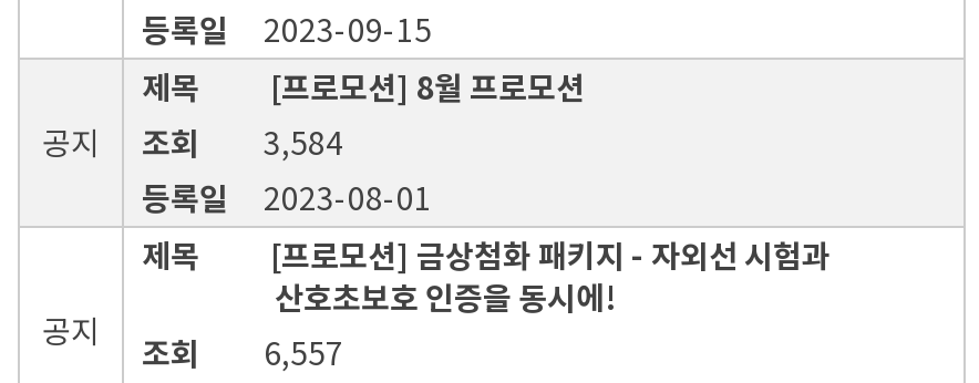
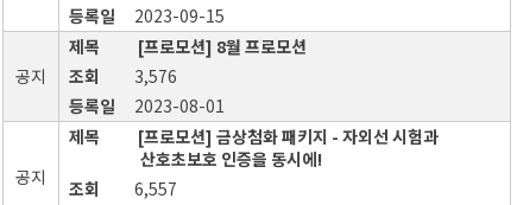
- 3,584
+ 3,576
